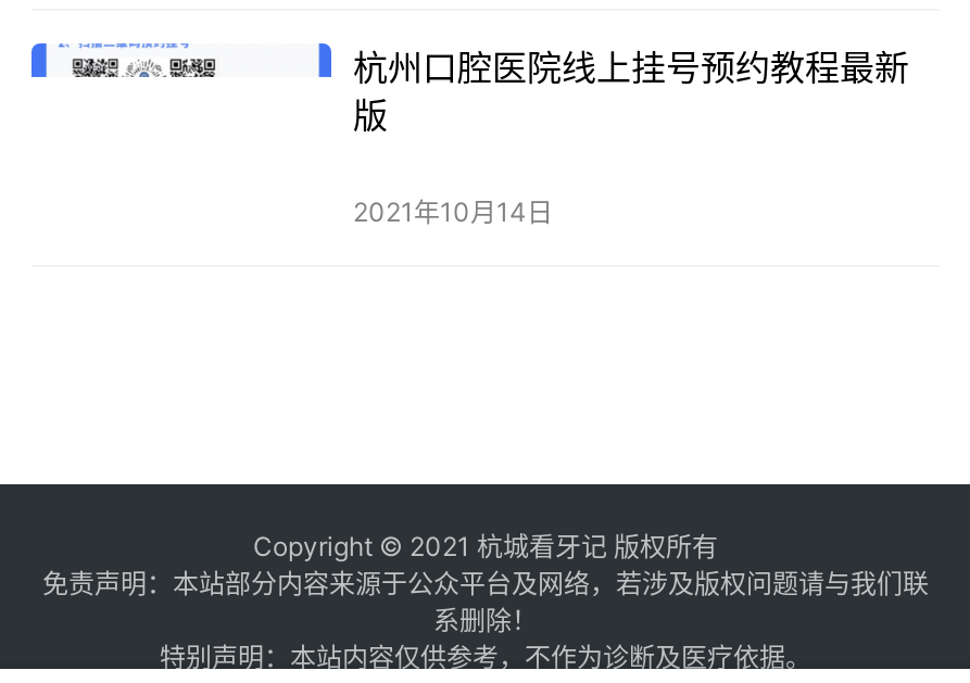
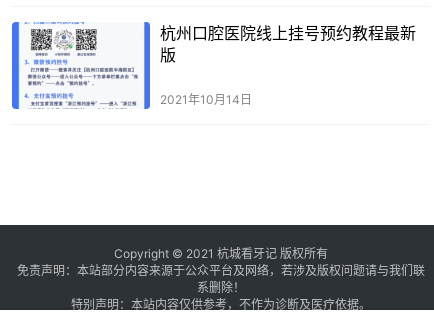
+ [image]
